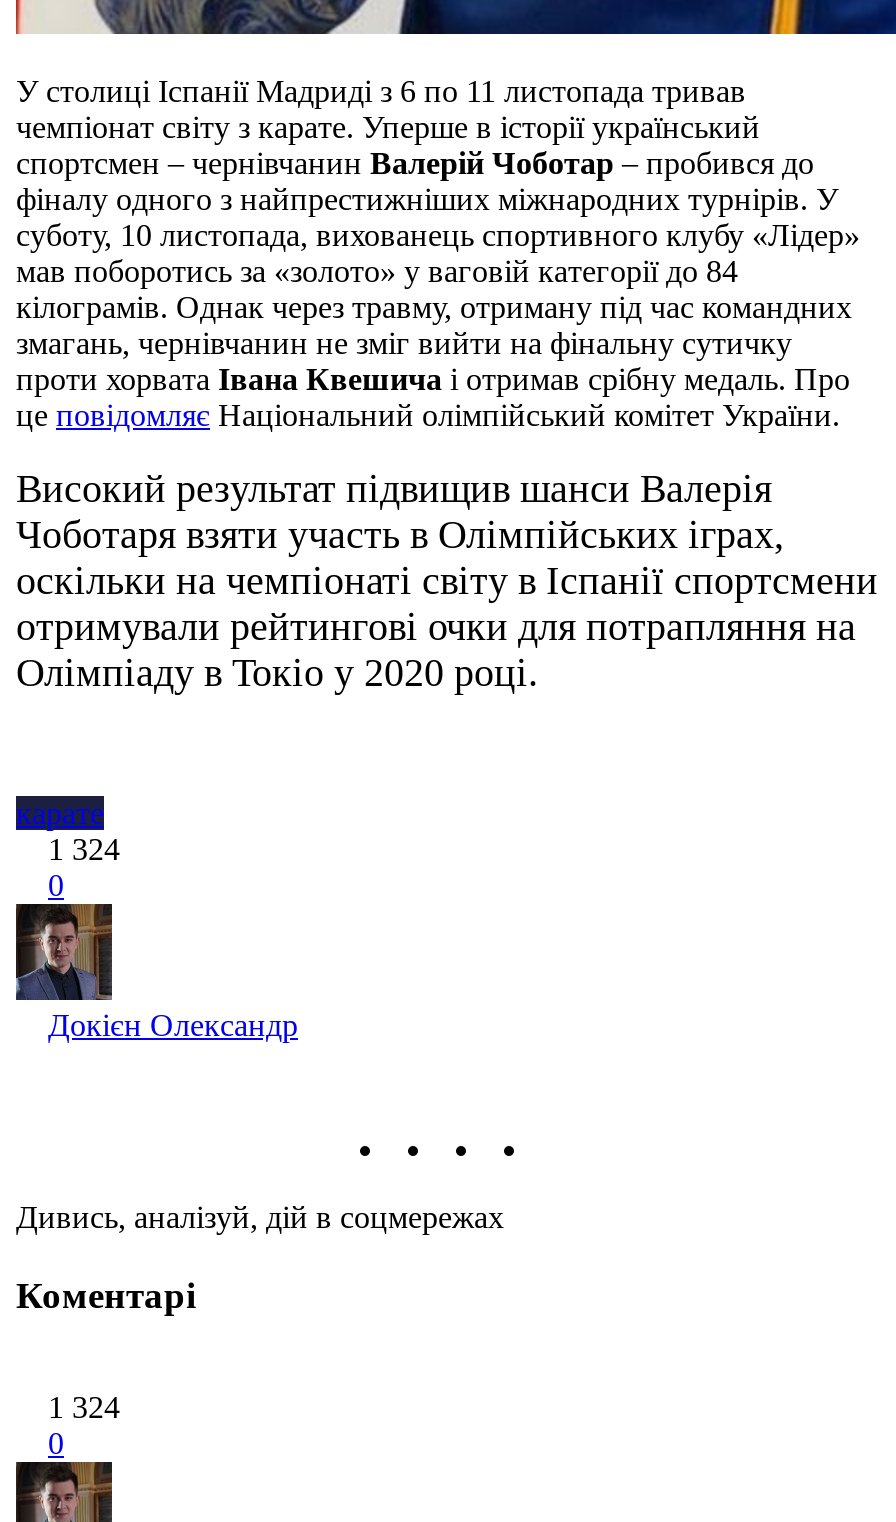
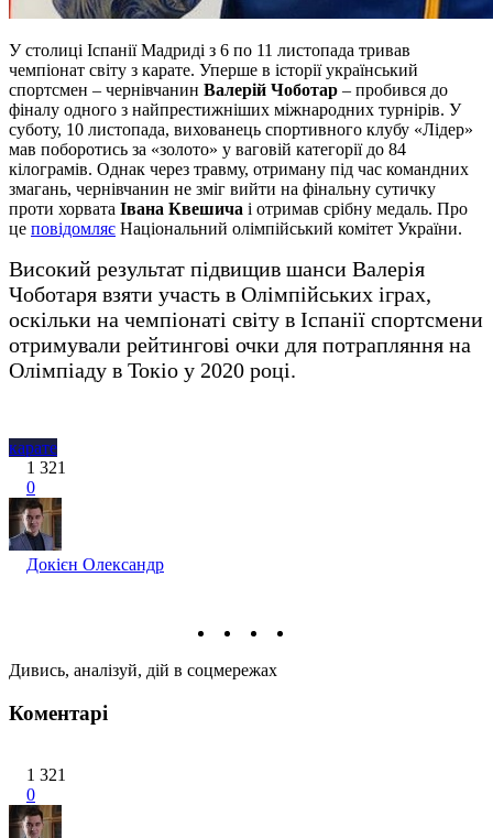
- 1 324
+ 1 321

- 1 324
+ 1 321
